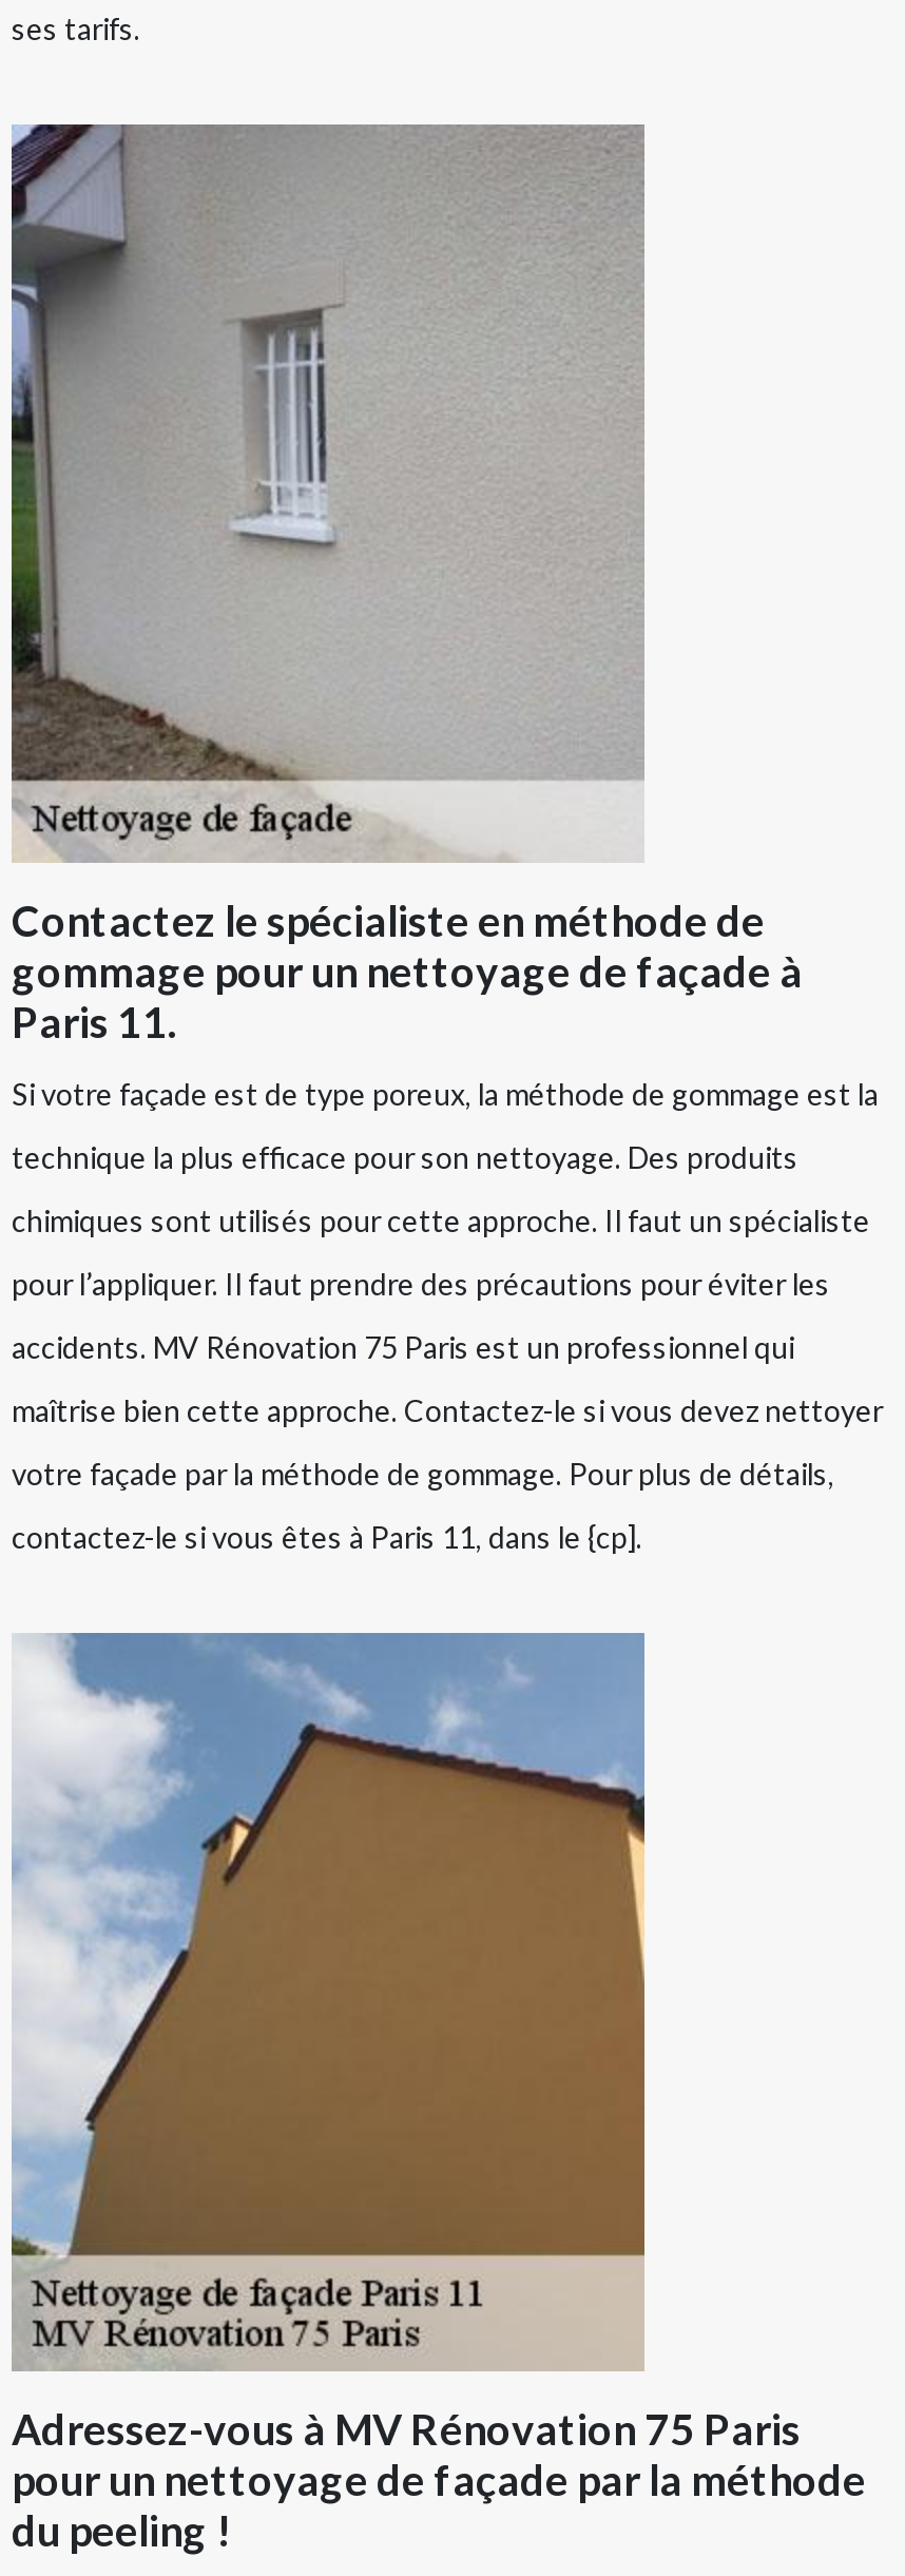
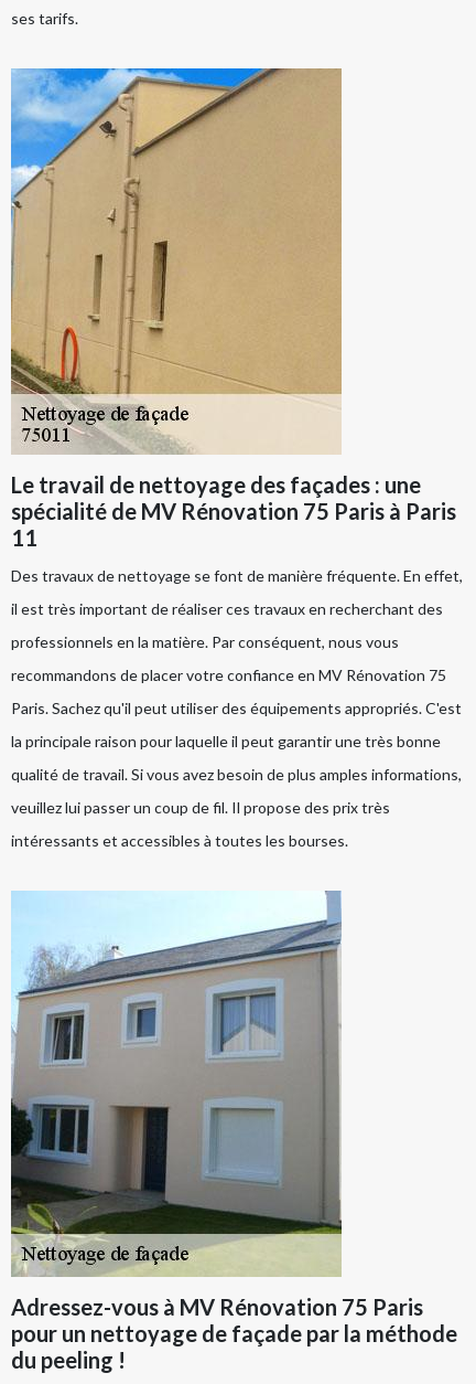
- [image]
- Contactez le spécialiste en méthode de
- gommage pour un nettoyage de façade à
- Paris 11.
- Si votre façade est de type poreux, la méthode de gommage est la
- technique la plus efficace pour son nettoyage. Des produits
- chimiques sont utilisés pour cette approche. Il faut un spécialiste
- pour l’appliquer. Il faut prendre des précautions pour éviter les
- accidents. MV Rénovation 75 Paris est un professionnel qui
- maîtrise bien cette approche. Contactez-le si vous devez nettoyer
- votre façade par la méthode de gommage. Pour plus de détails,
- contactez-le si vous êtes à Paris 11, dans le {cp].
+ [image]
+ Le travail de nettoyage des façades : une
+ spécialité de MV Rénovation 75 Paris à Paris
+ 11
+ Des travaux de nettoyage se font de manière fréquente. En effet,
+ il est très important de réaliser ces travaux en recherchant des
+ professionnels en la matière. Par conséquent, nous vous
+ recommandons de placer votre confiance en MV Rénovation 75
+ Paris. Sachez qu'il peut utiliser des équipements appropriés. C'est
+ la principale raison pour laquelle il peut garantir une très bonne
+ qualité de travail. Si vous avez besoin de plus amples informations,
+ veuillez lui passer un coup de fil. Il propose des prix très
+ intéressants et accessibles à toutes les bourses.

- [image]
+ [image]
